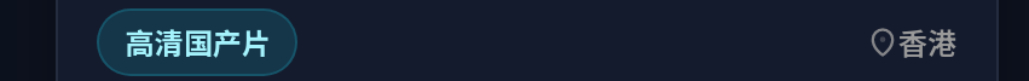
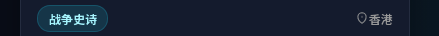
- 高清国产片
+ 战争史诗
